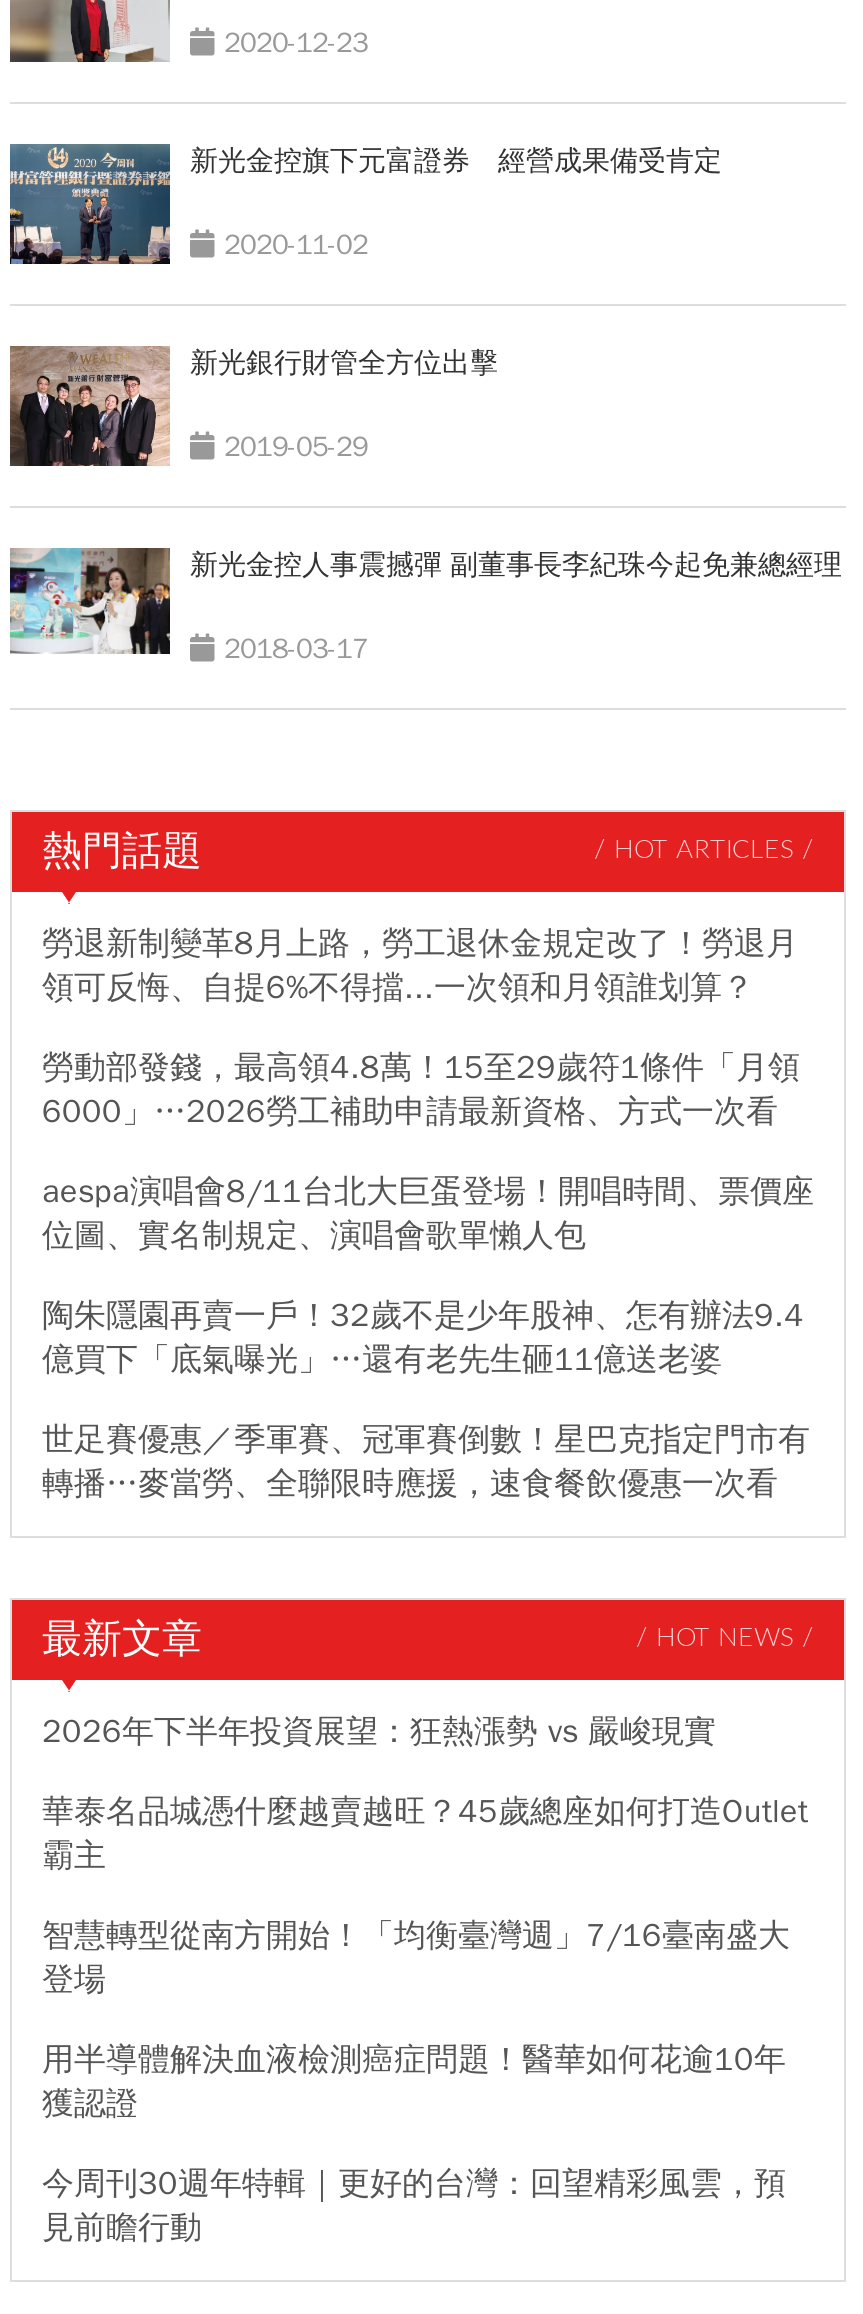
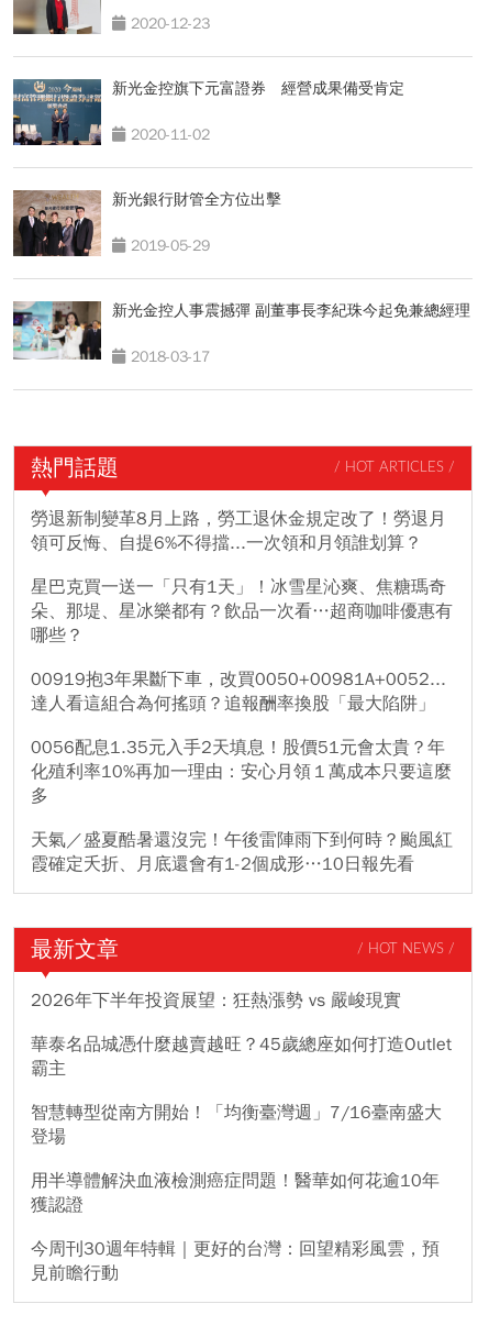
- 勞動部發錢，最高領4.8萬！15至29歲符1條件「月領
- 6000」…2026勞工補助申請最新資格、方式一次看
+ 星巴克買一送一「只有1天」！冰雪星沁爽、焦糖瑪奇
+ 朵、那堤、星冰樂都有？飲品一次看…超商咖啡優惠有
+ 哪些？

- aespa演唱會8/11台北大巨蛋登場！開唱時間、票價座
- 位圖、實名制規定、演唱會歌單懶人包
+ 00919抱3年果斷下車，改買0050+00981A+0052...
+ 達人看這組合為何搖頭？追報酬率換股「最大陷阱」

- 陶朱隱園再賣一戶！32歲不是少年股神、怎有辦法9.4
- 億買下「底氣曝光」…還有老先生砸11億送老婆
+ 0056配息1.35元入手2天填息！股價51元會太貴？年
+ 化殖利率10%再加一理由：安心月領１萬成本只要這麼
+ 多

- 世足賽優惠／季軍賽、冠軍賽倒數！星巴克指定門市有
- 轉播…麥當勞、全聯限時應援，速食餐飲優惠一次看
+ 天氣／盛夏酷暑還沒完！午後雷陣雨下到何時？颱風紅
+ 霞確定夭折、月底還會有1-2個成形…10日報先看
